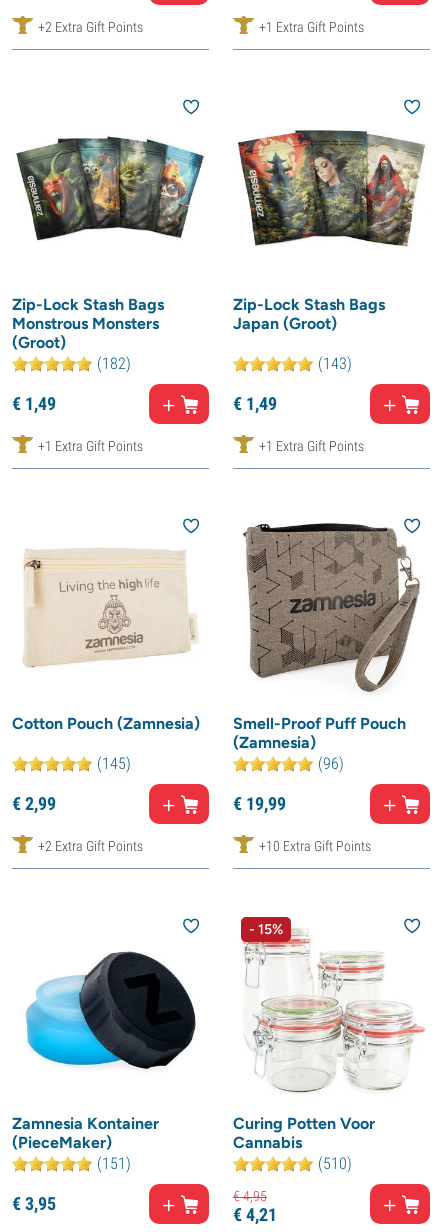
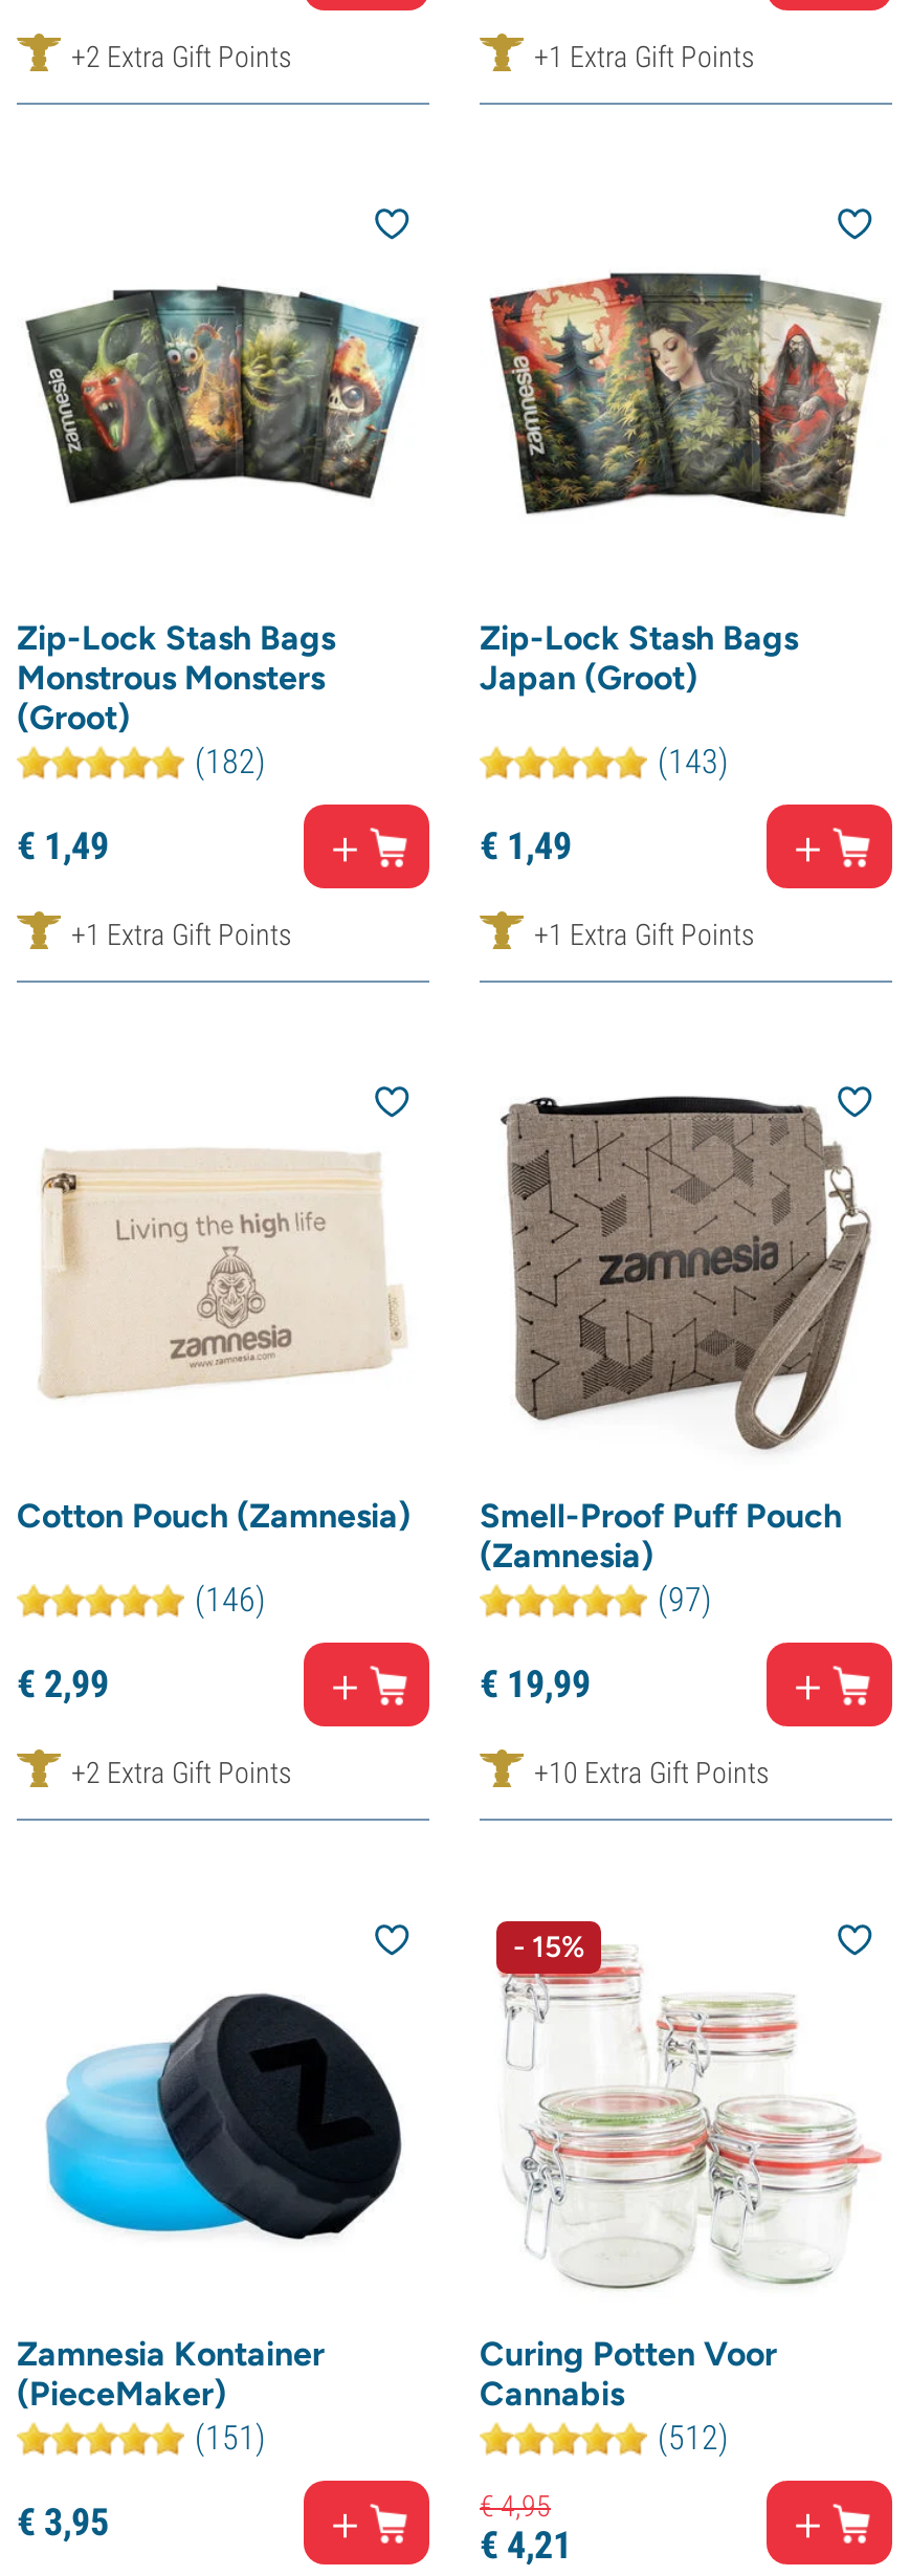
- (145)
+ (146)

- (96)
+ (97)

- (510)
+ (512)
